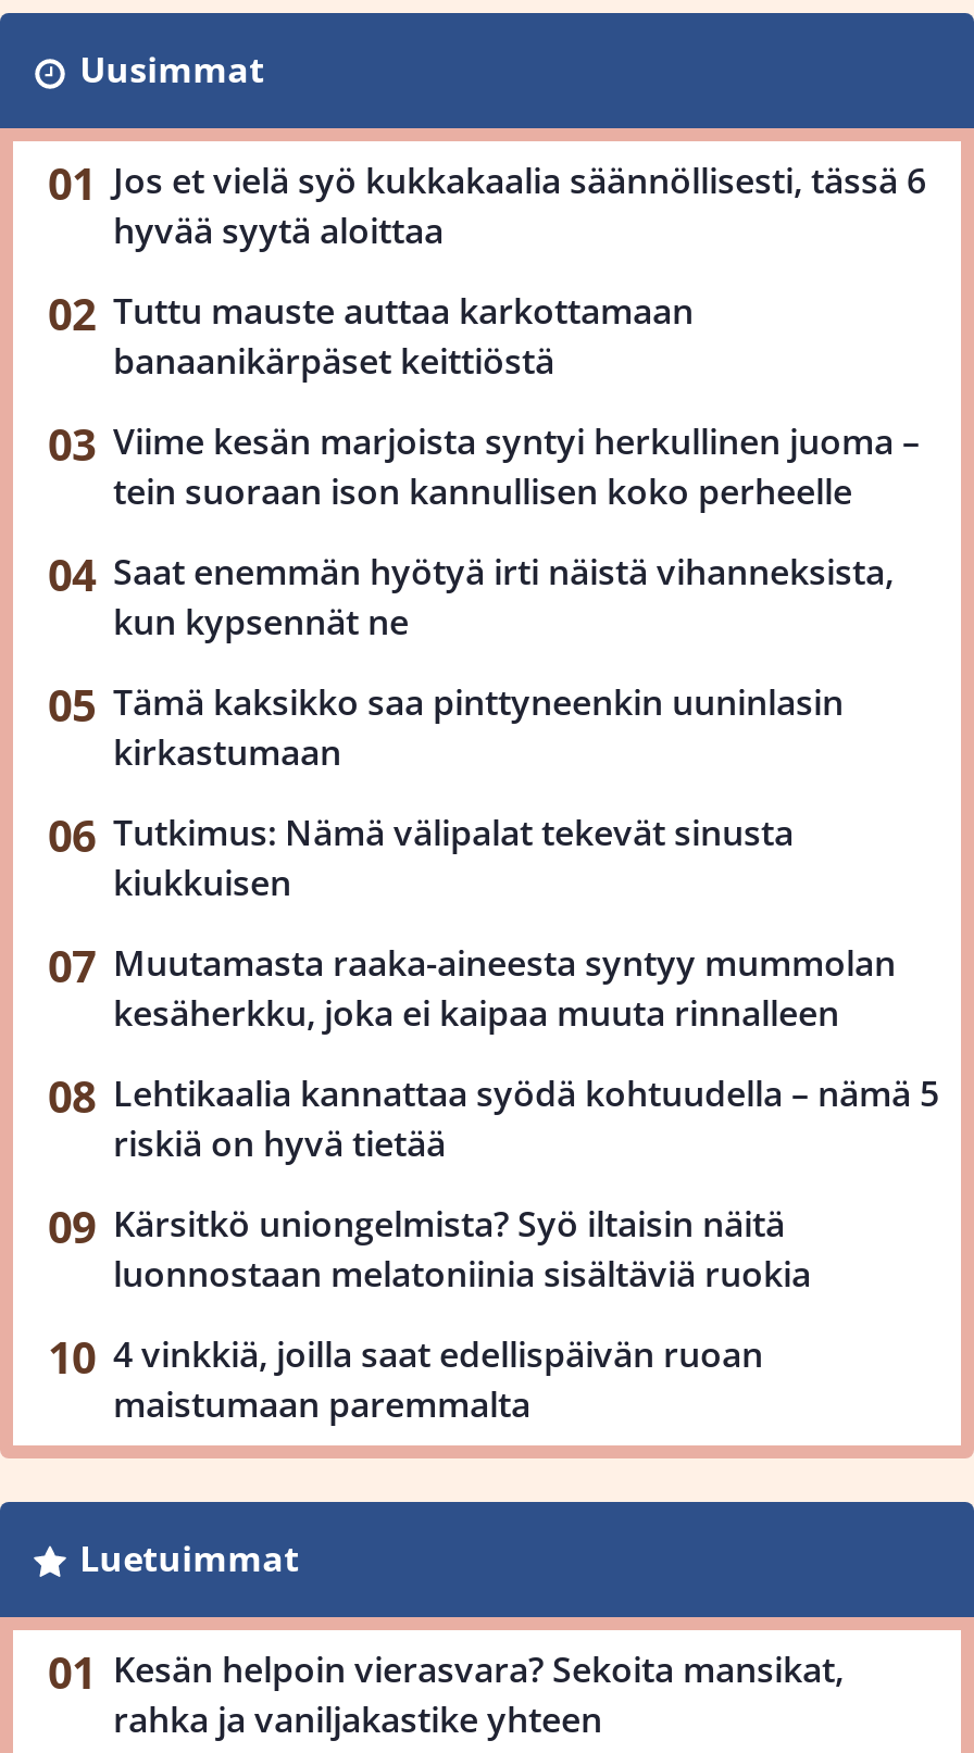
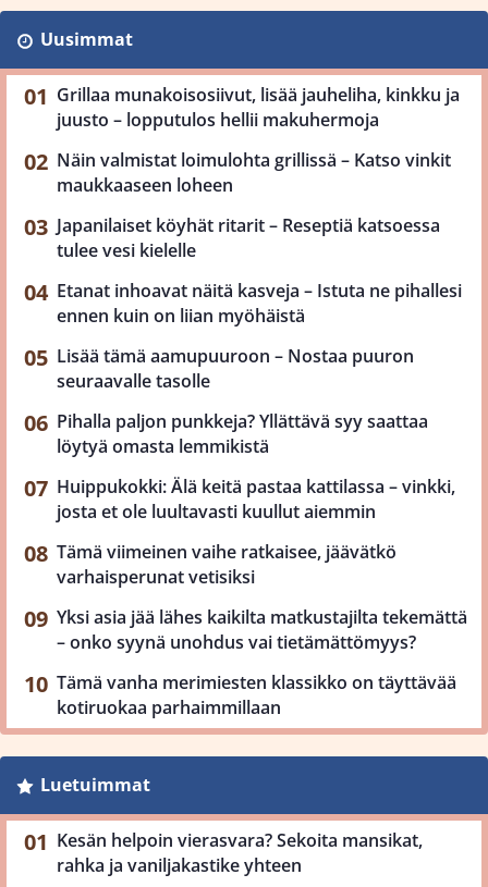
- Jos et vielä syö kukkakaalia säännöllisesti, tässä 6
- hyvää syytä aloittaa
+ Grillaa munakoisosiivut, lisää jauheliha, kinkku ja
+ juusto – lopputulos hellii makuhermoja

- Tuttu mauste auttaa karkottamaan
- banaanikärpäset keittiöstä
+ Näin valmistat loimulohta grillissä – Katso vinkit
+ maukkaaseen loheen

- Viime kesän marjoista syntyi herkullinen juoma –
- tein suoraan ison kannullisen koko perheelle
+ Japanilaiset köyhät ritarit – Reseptiä katsoessa
+ tulee vesi kielelle

- Saat enemmän hyötyä irti näistä vihanneksista,
- kun kypsennät ne
+ Etanat inhoavat näitä kasveja – Istuta ne pihallesi
+ ennen kuin on liian myöhäistä

- Tämä kaksikko saa pinttyneenkin uuninlasin
- kirkastumaan
+ Lisää tämä aamupuuroon – Nostaa puuron
+ seuraavalle tasolle

- Tutkimus: Nämä välipalat tekevät sinusta
- kiukkuisen
+ Pihalla paljon punkkeja? Yllättävä syy saattaa
+ löytyä omasta lemmikistä

- Muutamasta raaka-aineesta syntyy mummolan
- kesäherkku, joka ei kaipaa muuta rinnalleen
+ Huippukokki: Älä keitä pastaa kattilassa – vinkki,
+ josta et ole luultavasti kuullut aiemmin

- Lehtikaalia kannattaa syödä kohtuudella – nämä 5
- riskiä on hyvä tietää
+ Tämä viimeinen vaihe ratkaisee, jäävätkö
+ varhaisperunat vetisiksi

- Kärsitkö uniongelmista? Syö iltaisin näitä
- luonnostaan melatoniinia sisältäviä ruokia
+ Yksi asia jää lähes kaikilta matkustajilta tekemättä
+ – onko syynä unohdus vai tietämättömyys?

- 4 vinkkiä, joilla saat edellispäivän ruoan
- maistumaan paremmalta
+ Tämä vanha merimiesten klassikko on täyttävää
+ kotiruokaa parhaimmillaan
